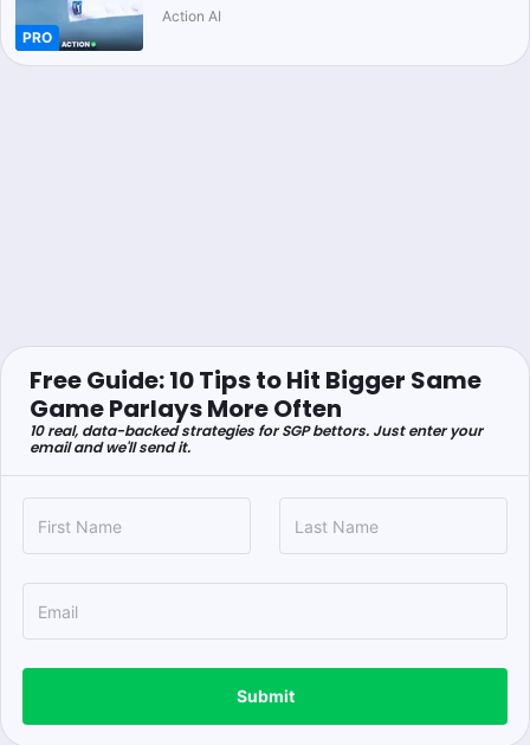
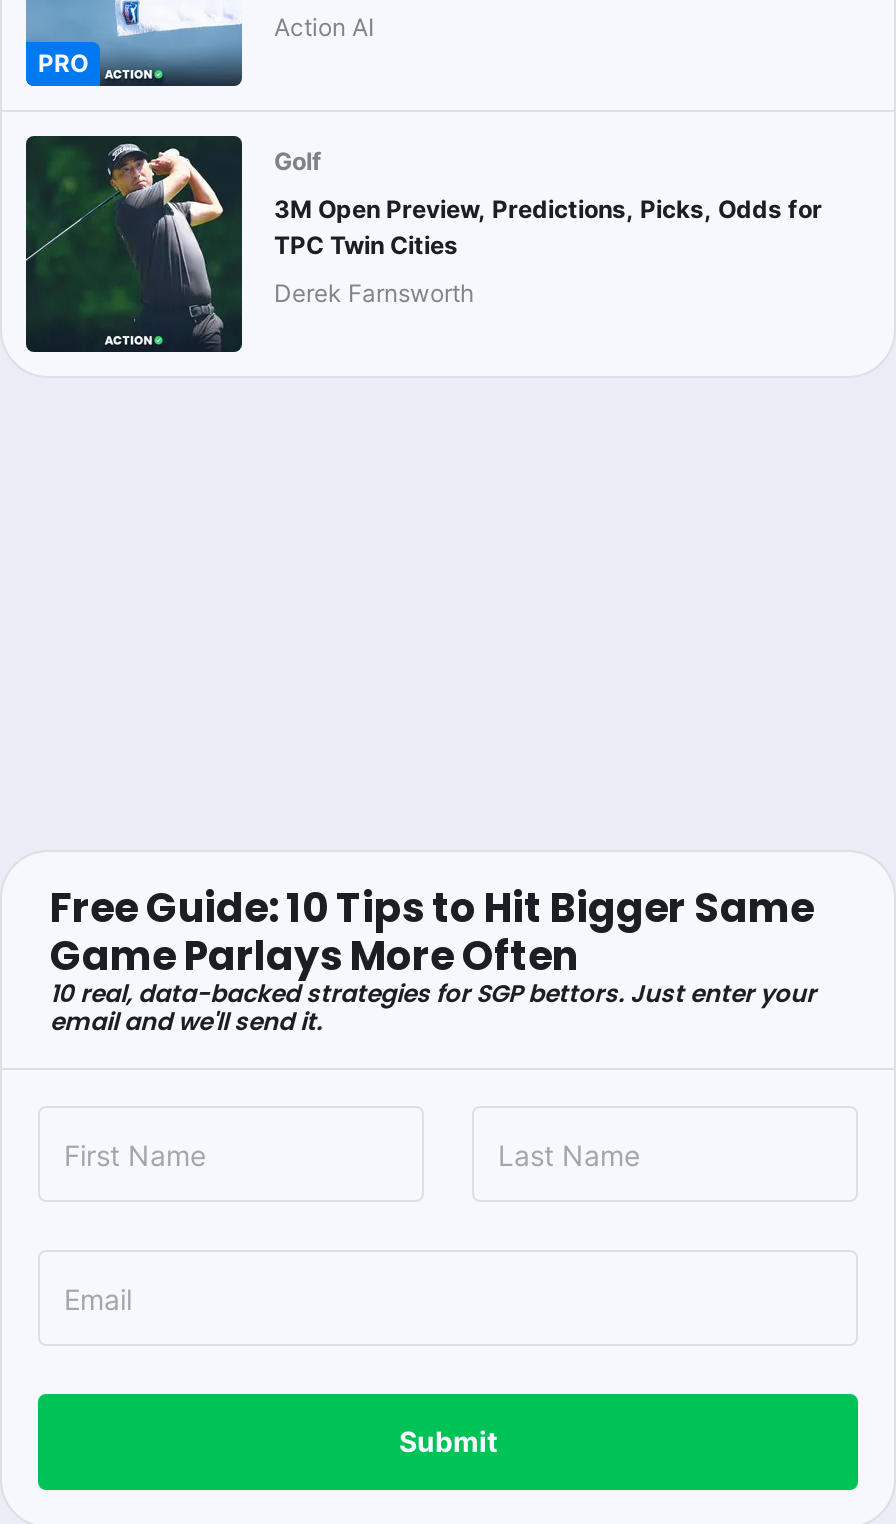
+ [image]
+ Golf
+ 3M Open Preview, Predictions, Picks, Odds for
+ TPC Twin Cities
+ Derek Farnsworth
